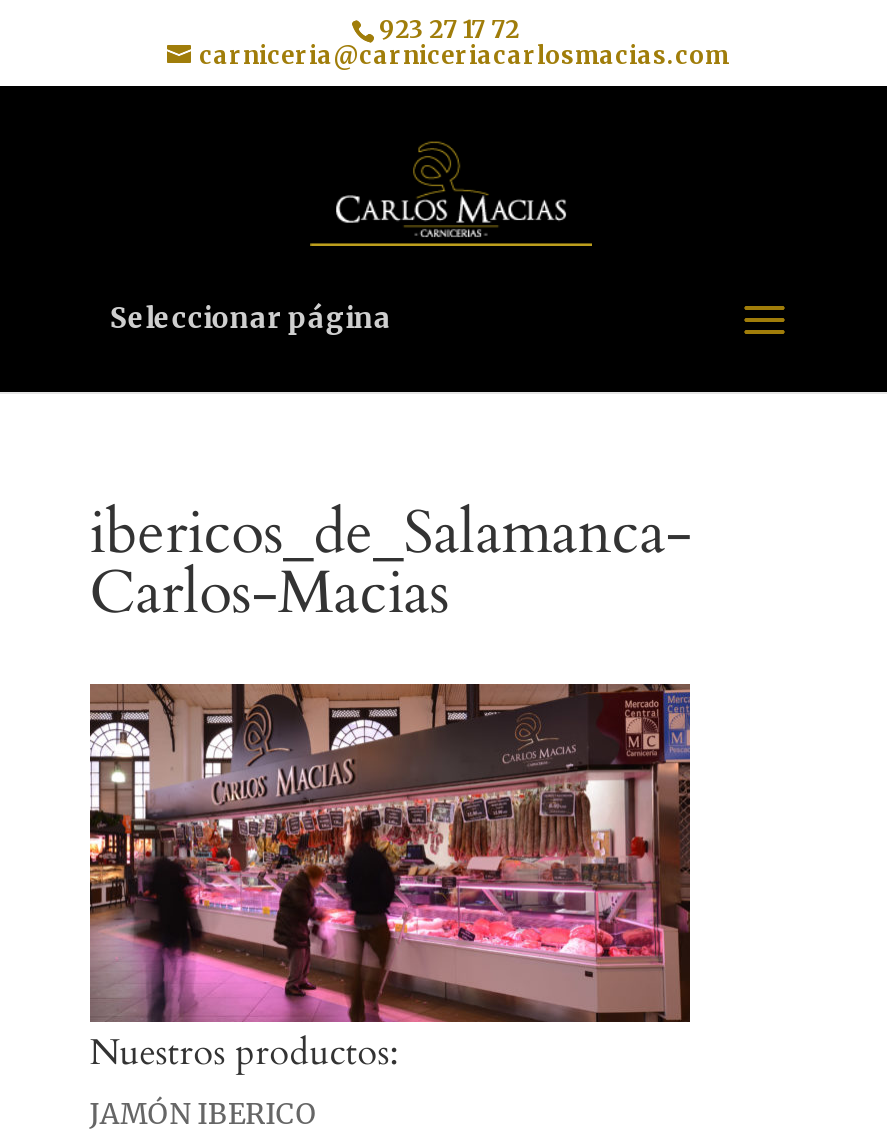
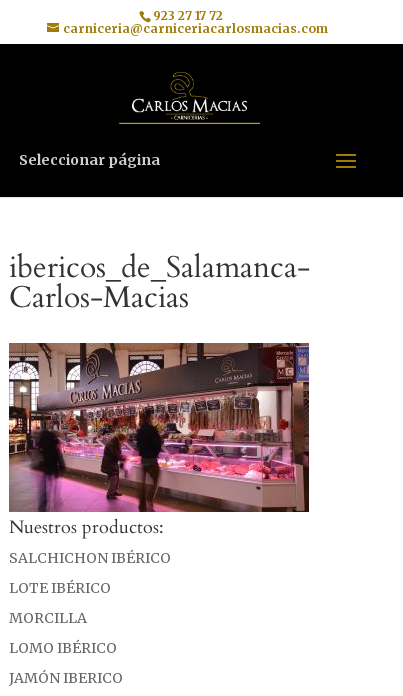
+ SALCHICHON IBÉRICO
+ LOTE IBÉRICO
+ MORCILLA
+ LOMO IBÉRICO
